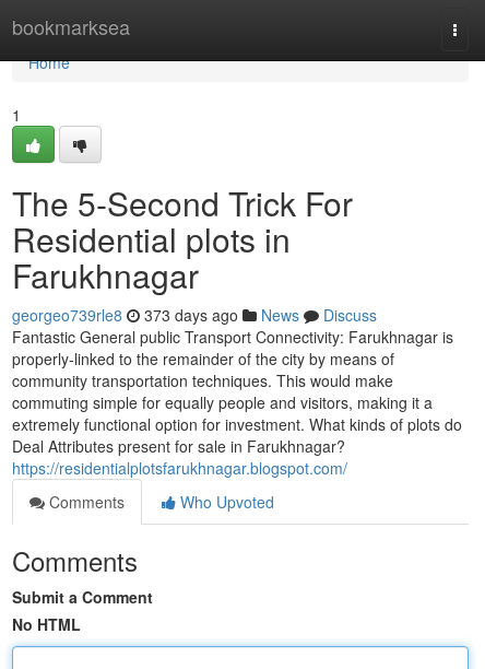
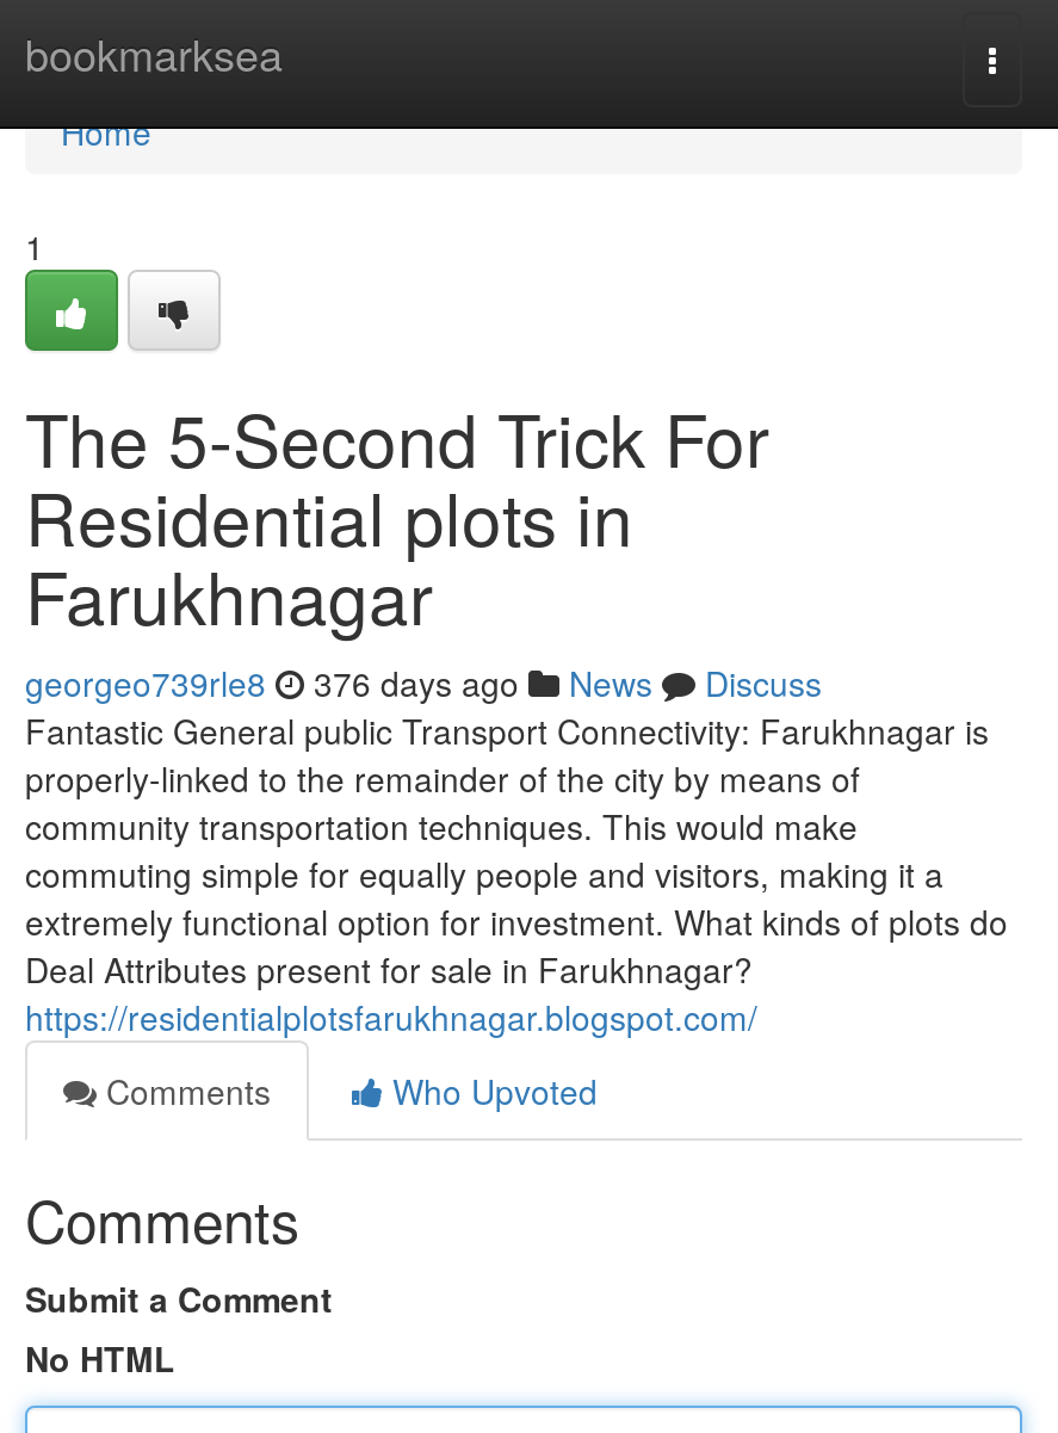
- georgeo739rle8 373 days ago News Discuss
+ georgeo739rle8 376 days ago News Discuss
